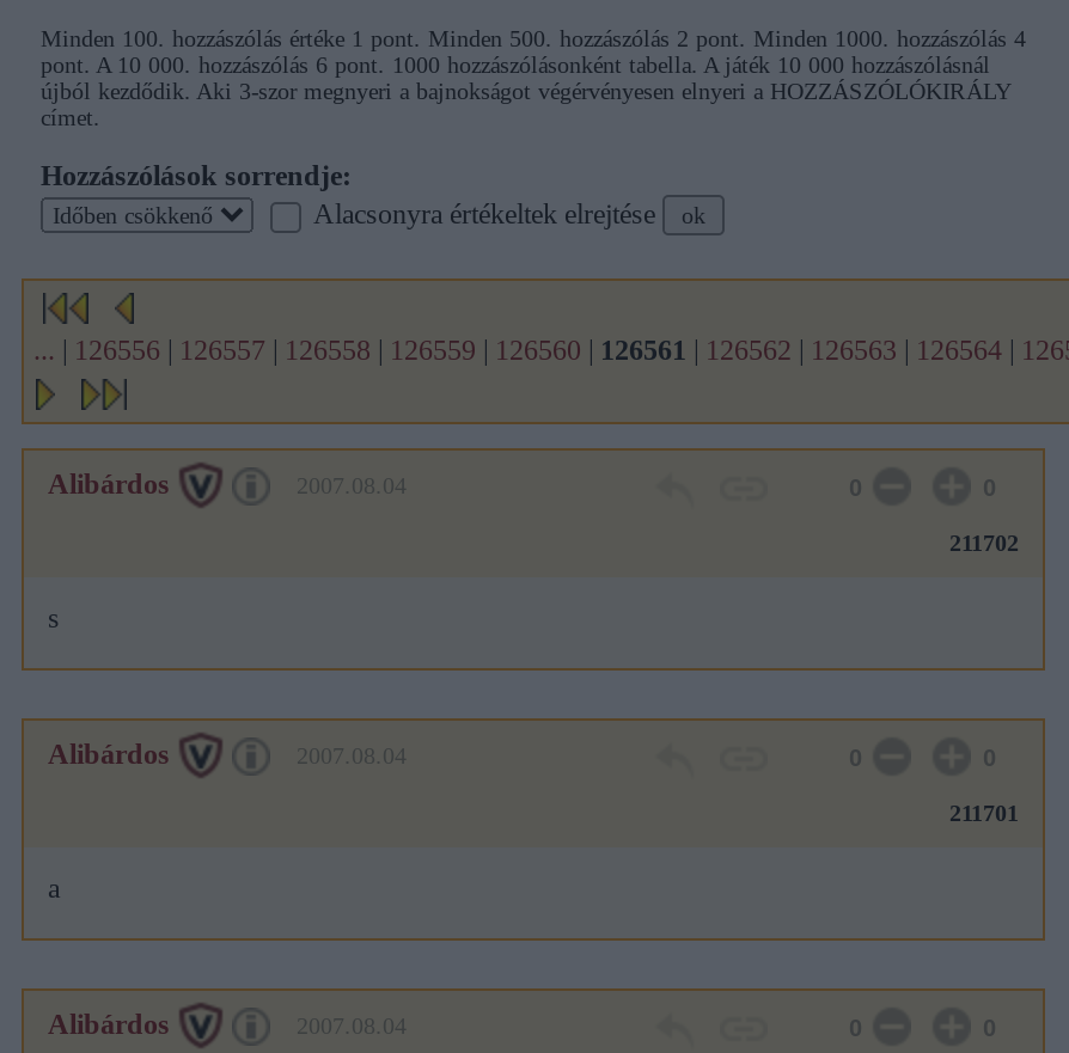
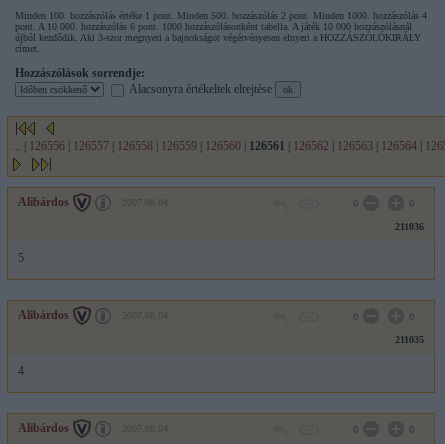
- 211702
+ 211036

- s
+ 5

- 211701
+ 211035

- a
+ 4
